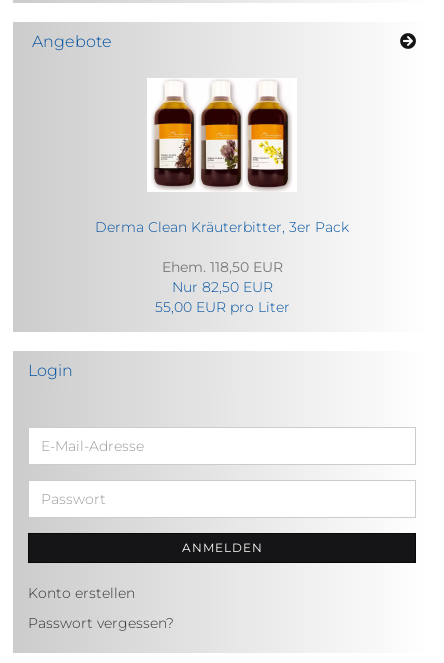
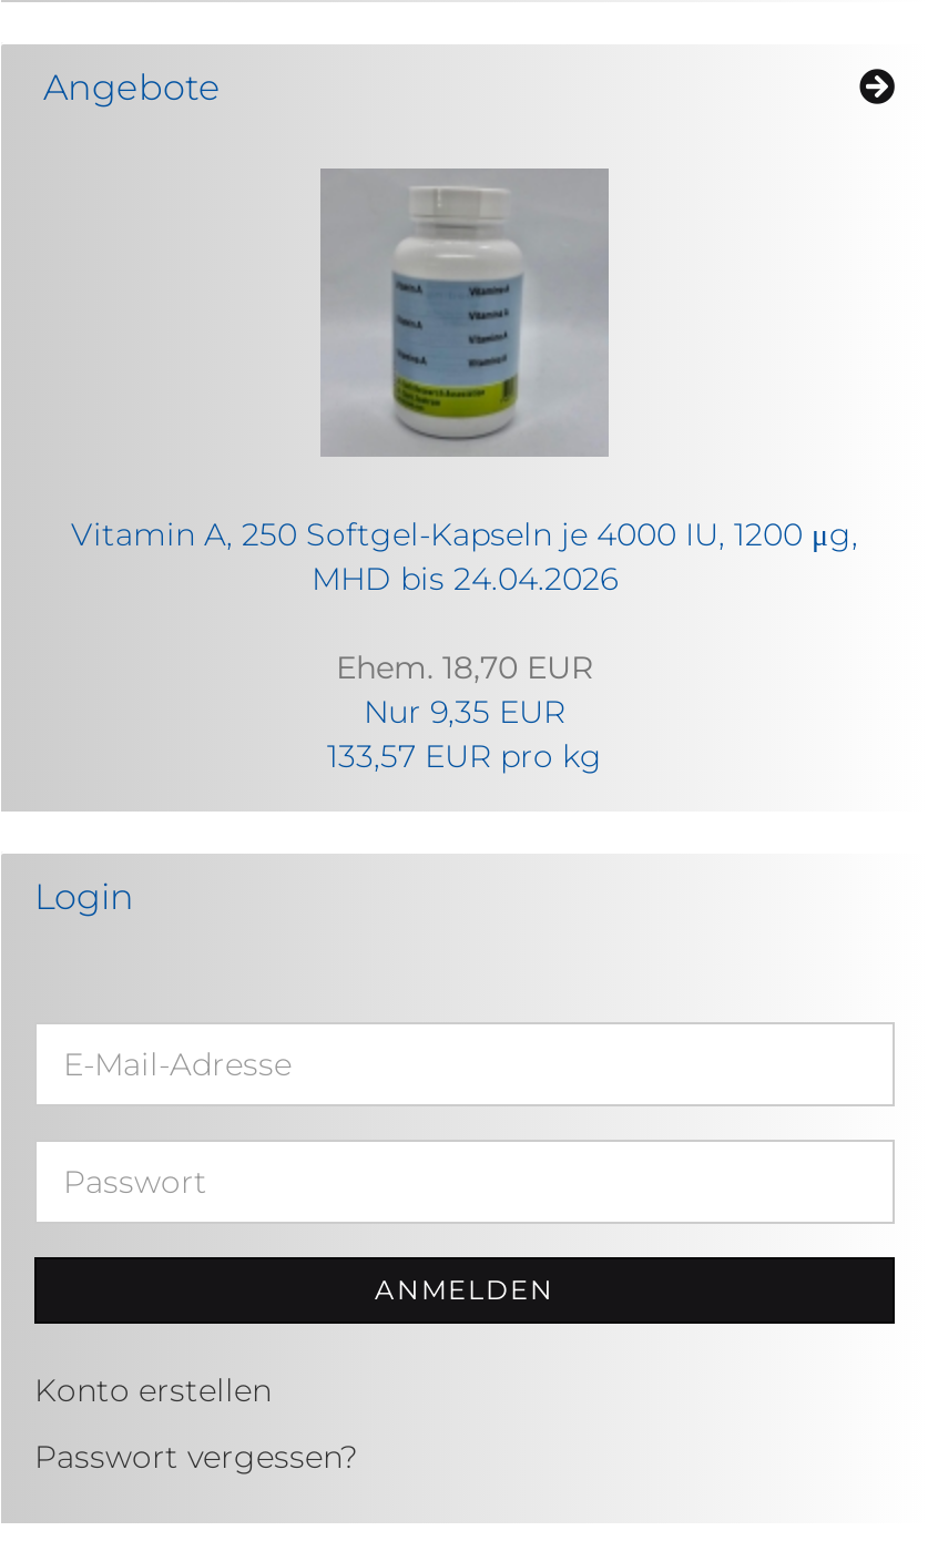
- [image]
- Derma Clean Kräuterbitter, 3er Pack
+ [image]
+ Vitamin A, 250 Softgel-Kapseln je 4000 IU, 1200 μg,
+ MHD bis 24.04.2026

- Ehem. 118,50 EUR
- Nur 82,50 EUR
- 55,00 EUR pro Liter
+ Ehem. 18,70 EUR
+ Nur 9,35 EUR
+ 133,57 EUR pro kg
